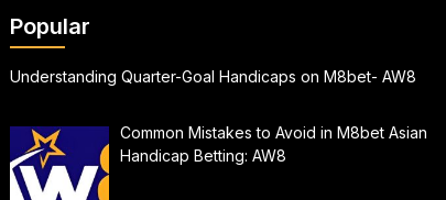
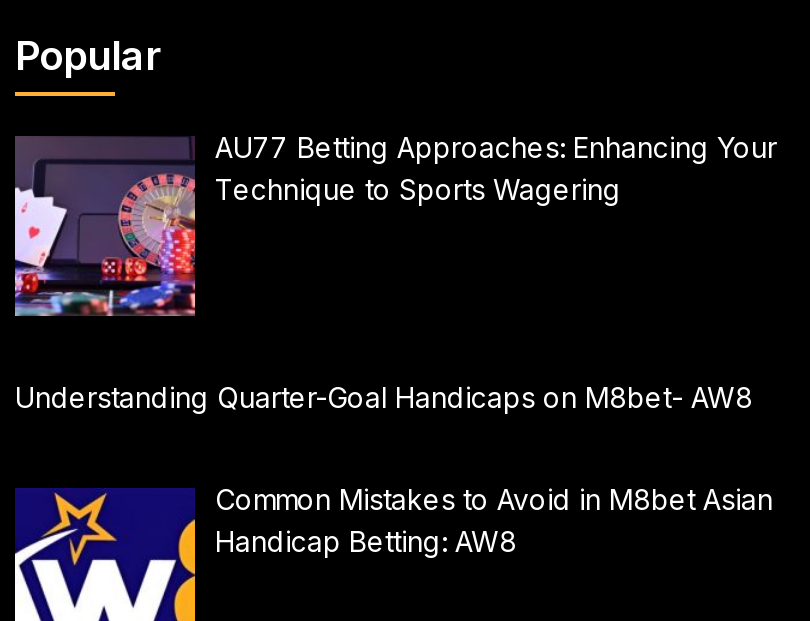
+ [image]
+ AU77 Betting Approaches: Enhancing Your
+ Technique to Sports Wagering
